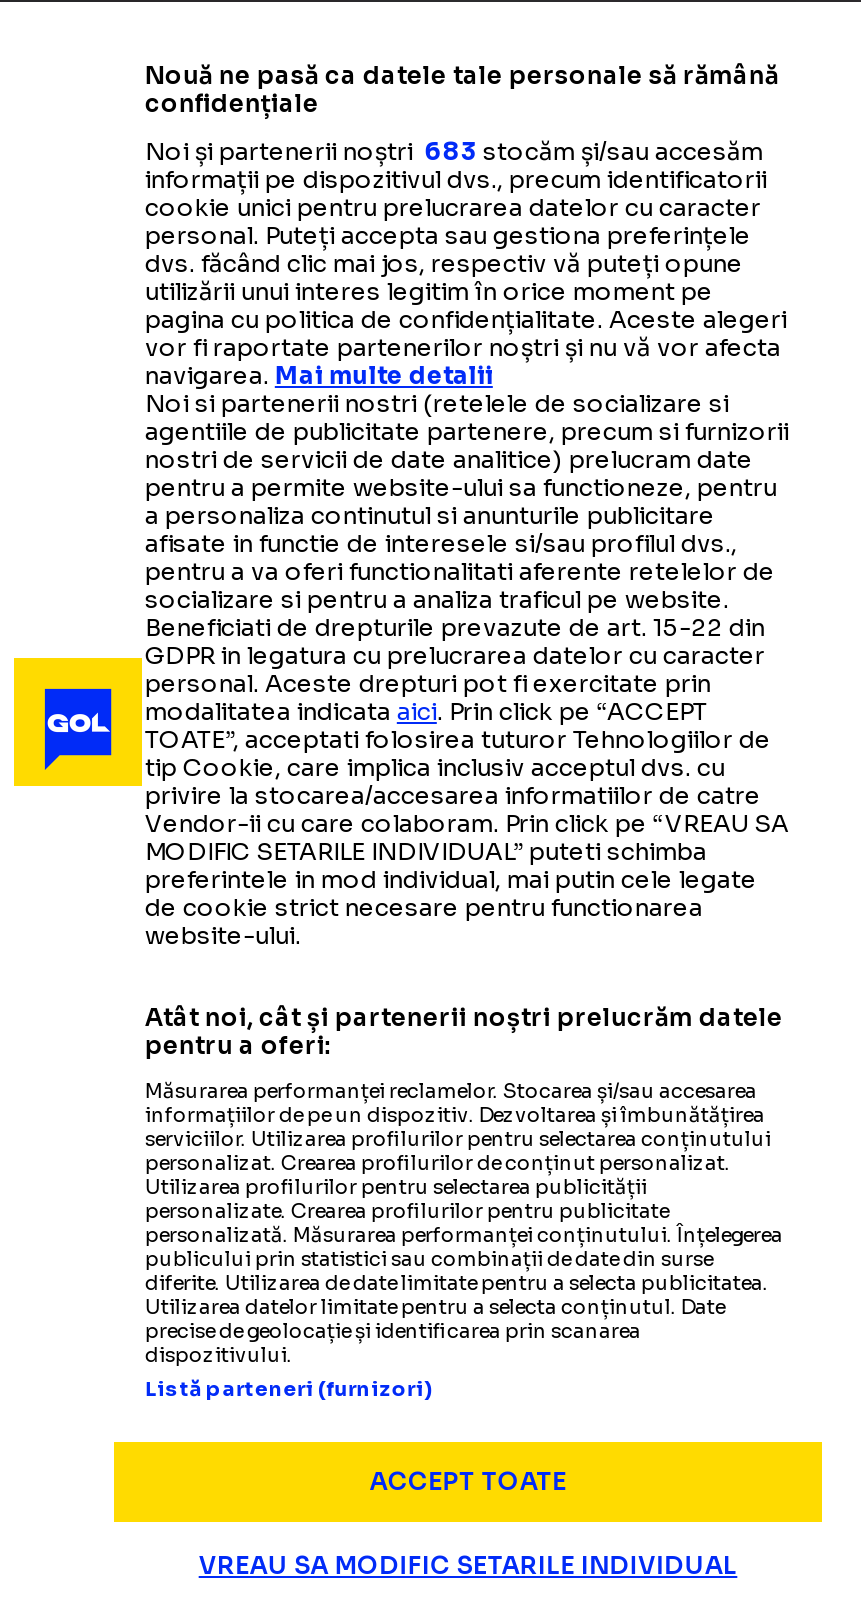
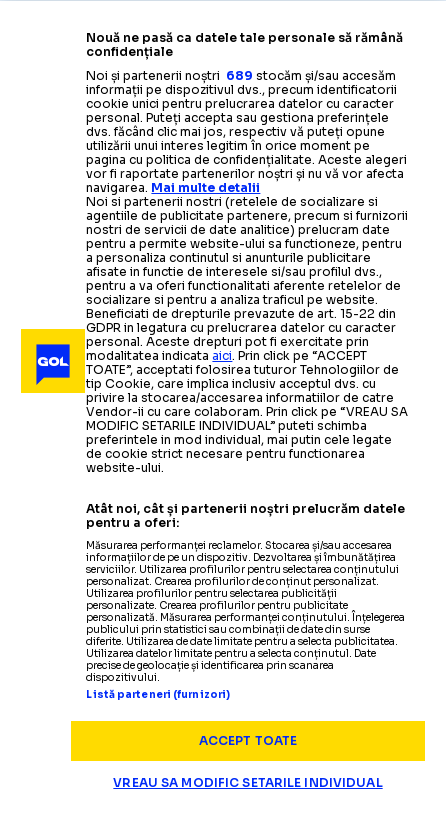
- Noi și partenerii noștri 683 stocăm și/sau accesăm
+ Noi și partenerii noștri 689 stocăm și/sau accesăm
